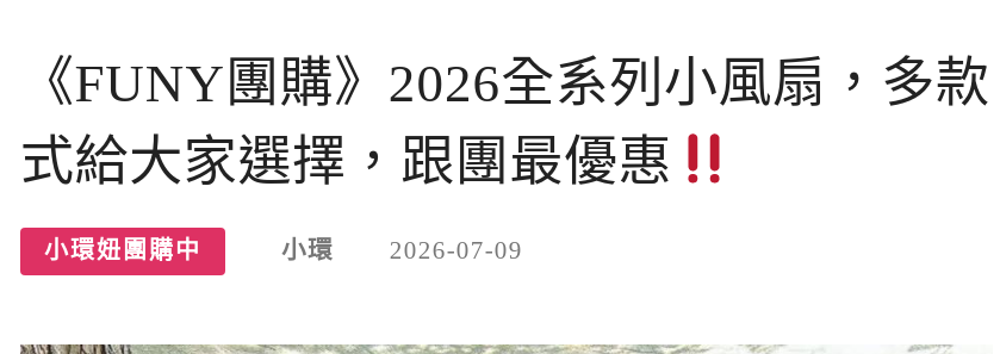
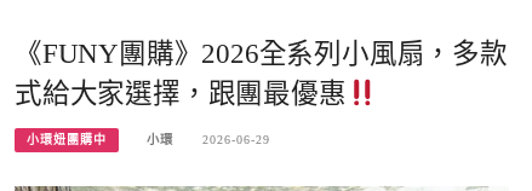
- 2026-07-09
+ 2026-06-29
